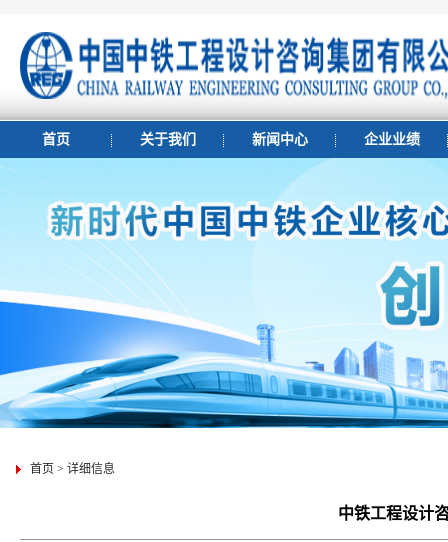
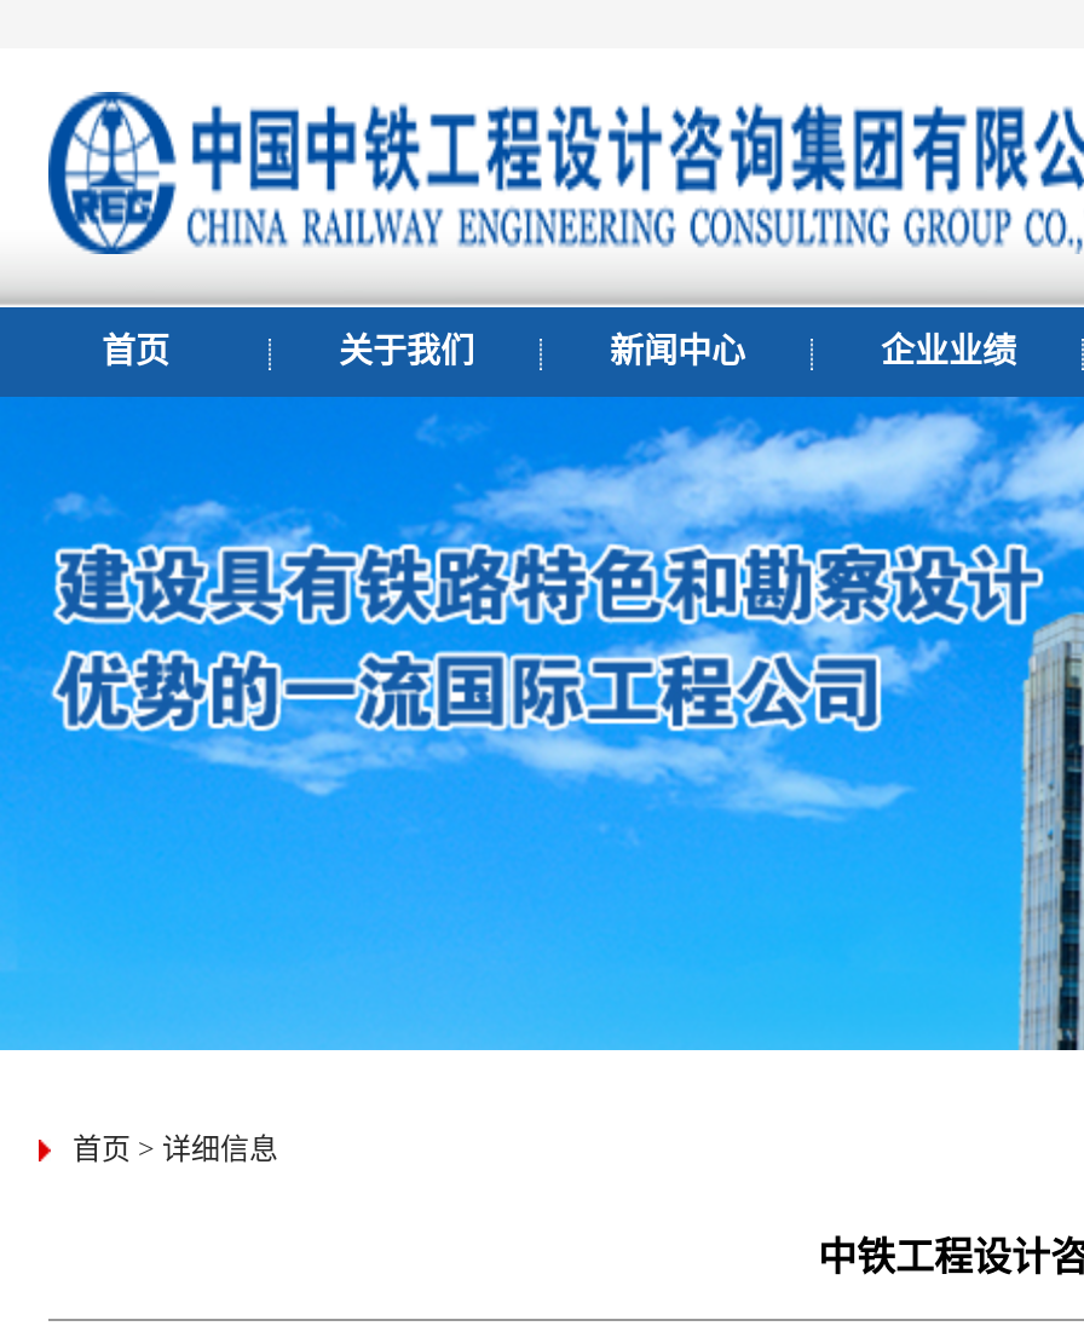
- [image]
+ [image]
